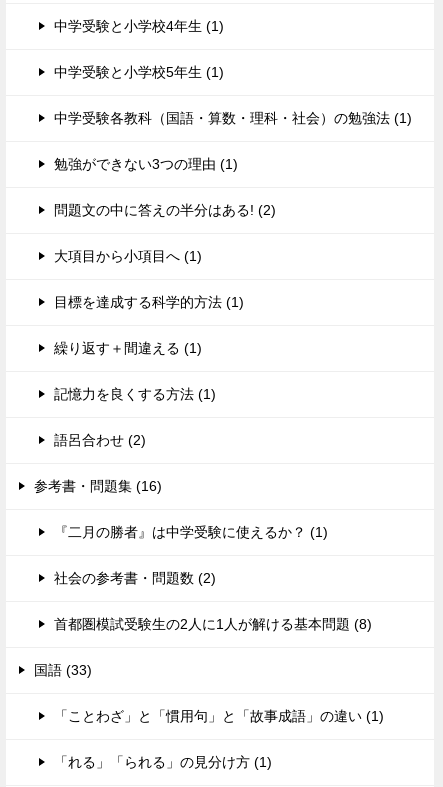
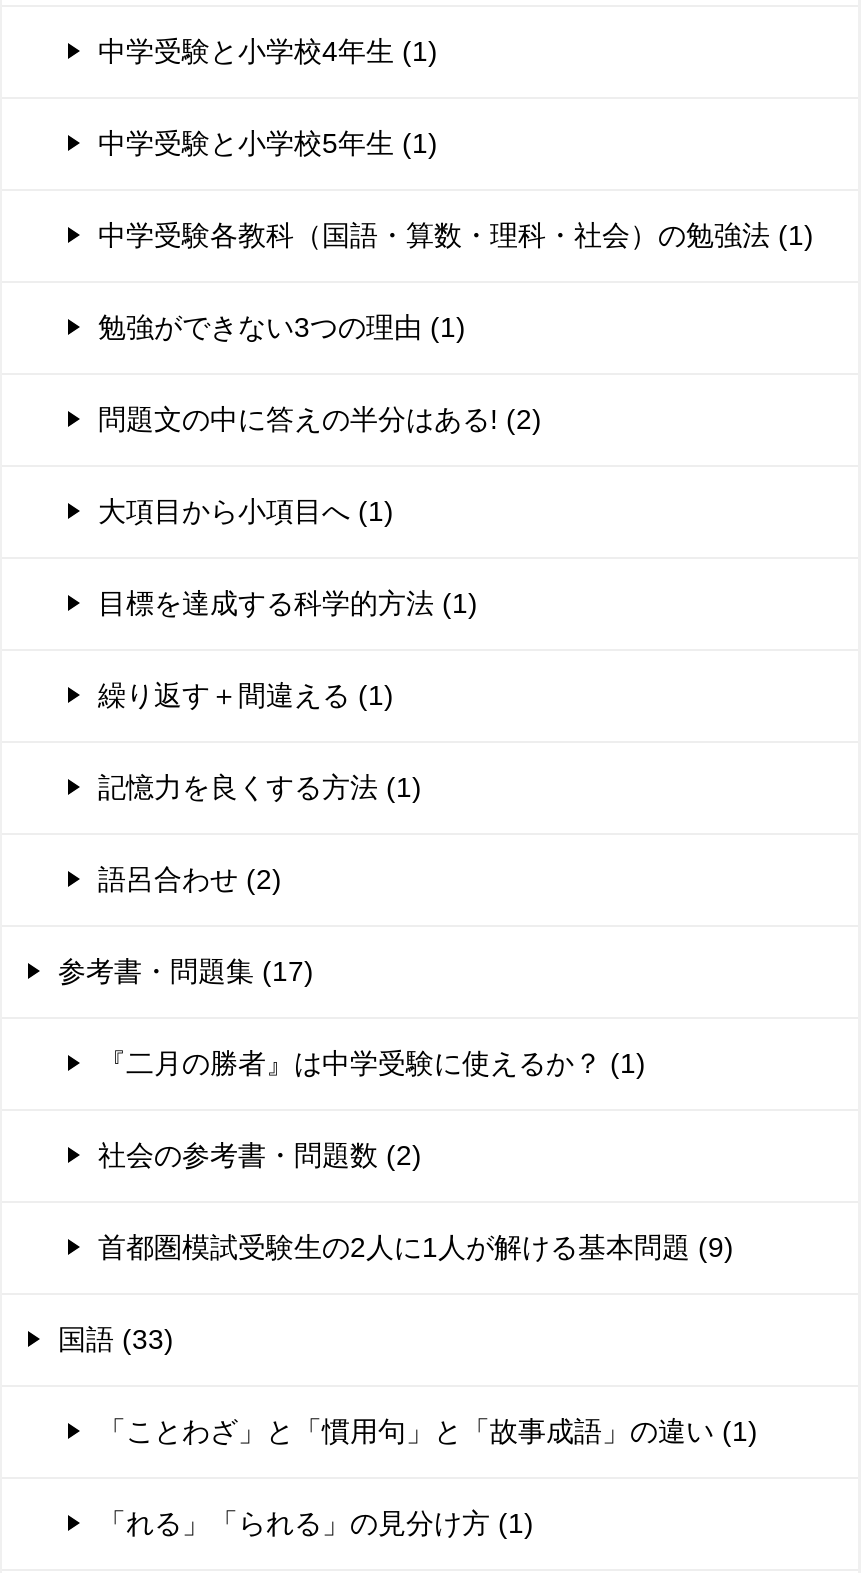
- 参考書・問題集 (16)
+ 参考書・問題集 (17)

- 首都圏模試受験生の2人に1人が解ける基本問題 (8)
+ 首都圏模試受験生の2人に1人が解ける基本問題 (9)
